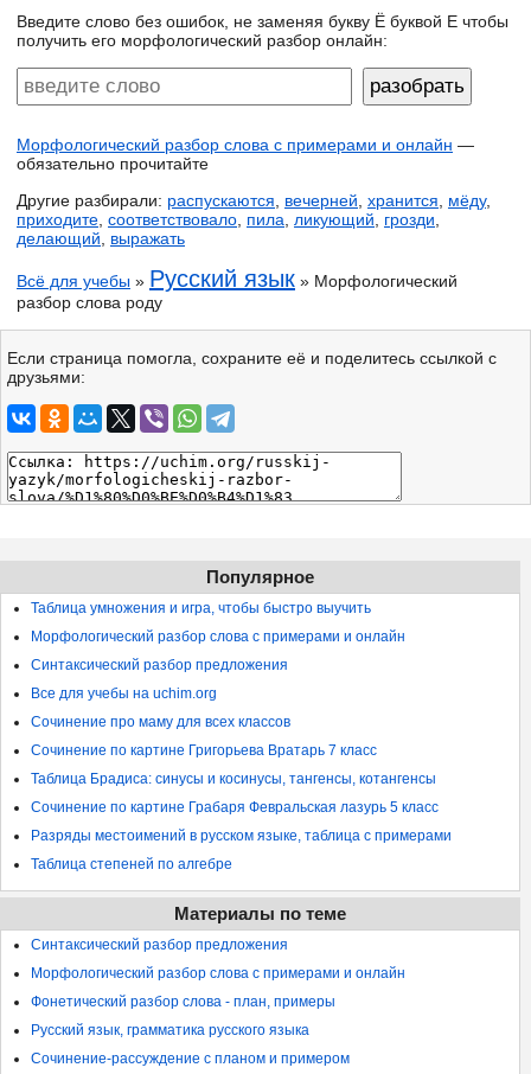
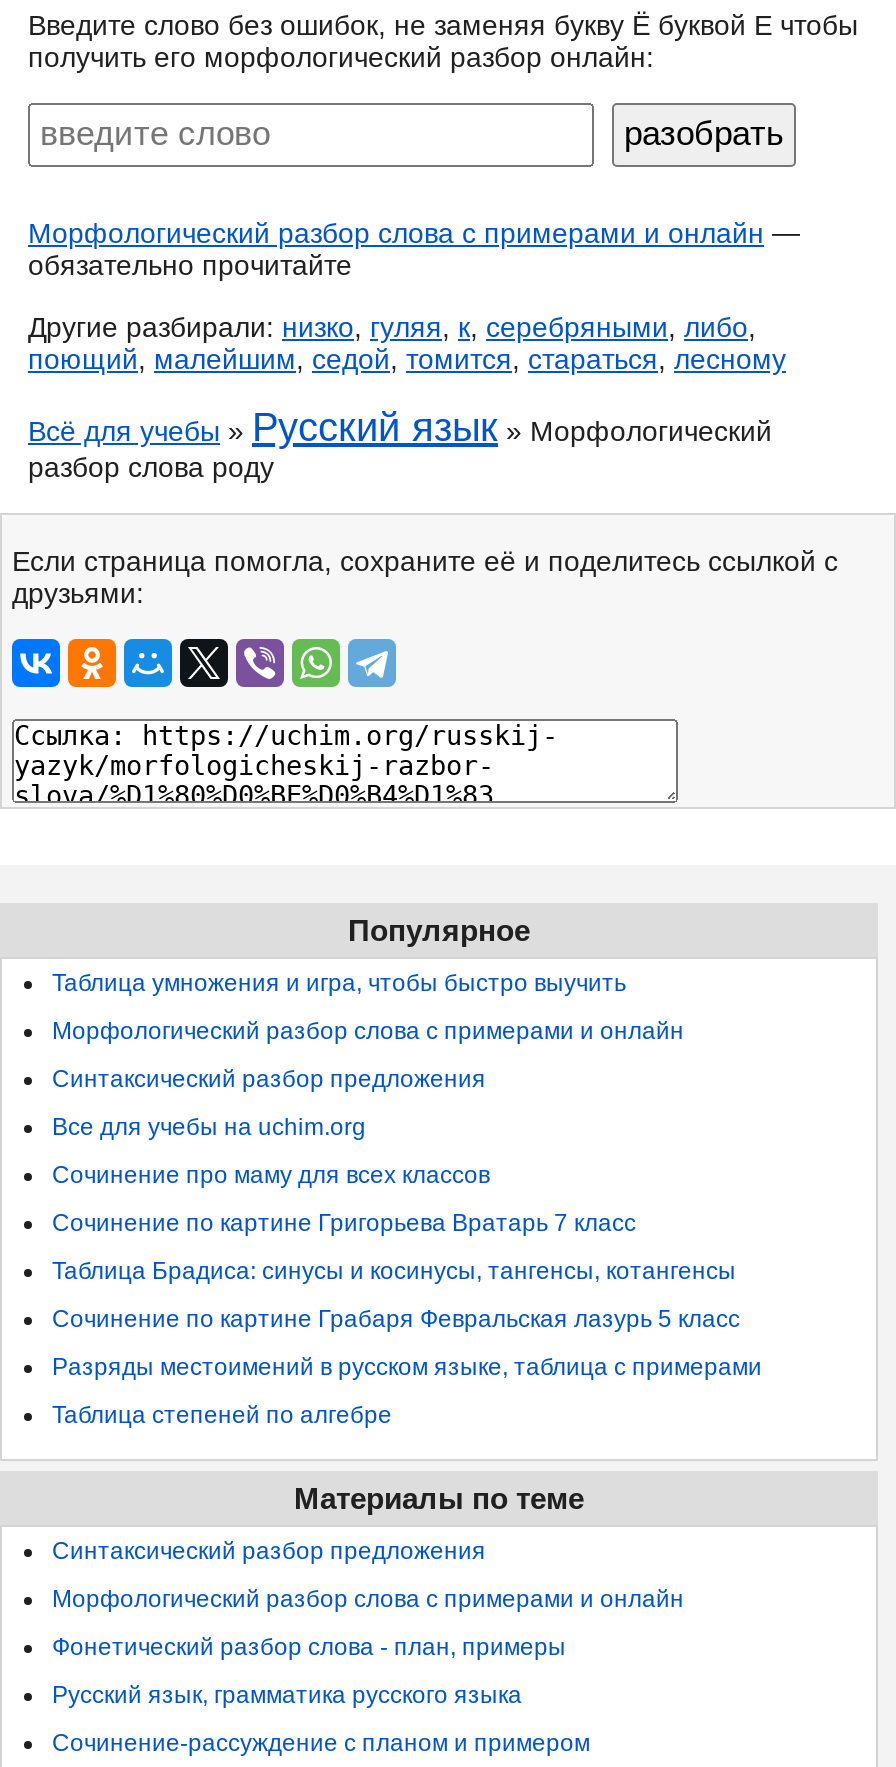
- Другие разбирали: распускаются, вечерней, хранится, мёду,
- приходите, соответствовало, пила, ликующий, грозди,
- делающий, выражать
+ Другие разбирали: низко, гуляя, к, серебряными, либо,
+ поющий, малейшим, седой, томится, стараться, лесному
